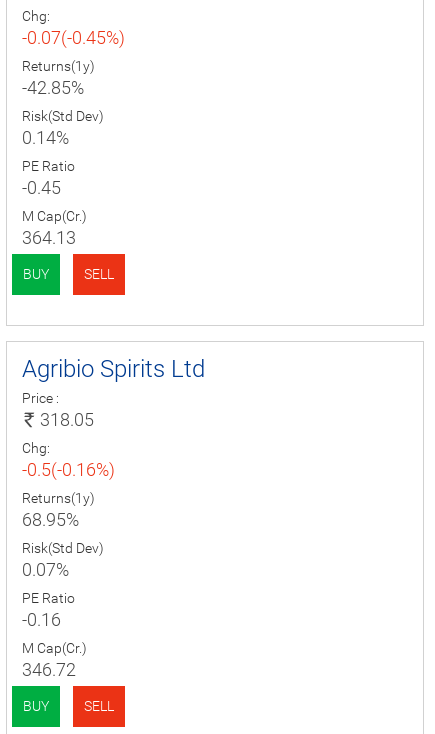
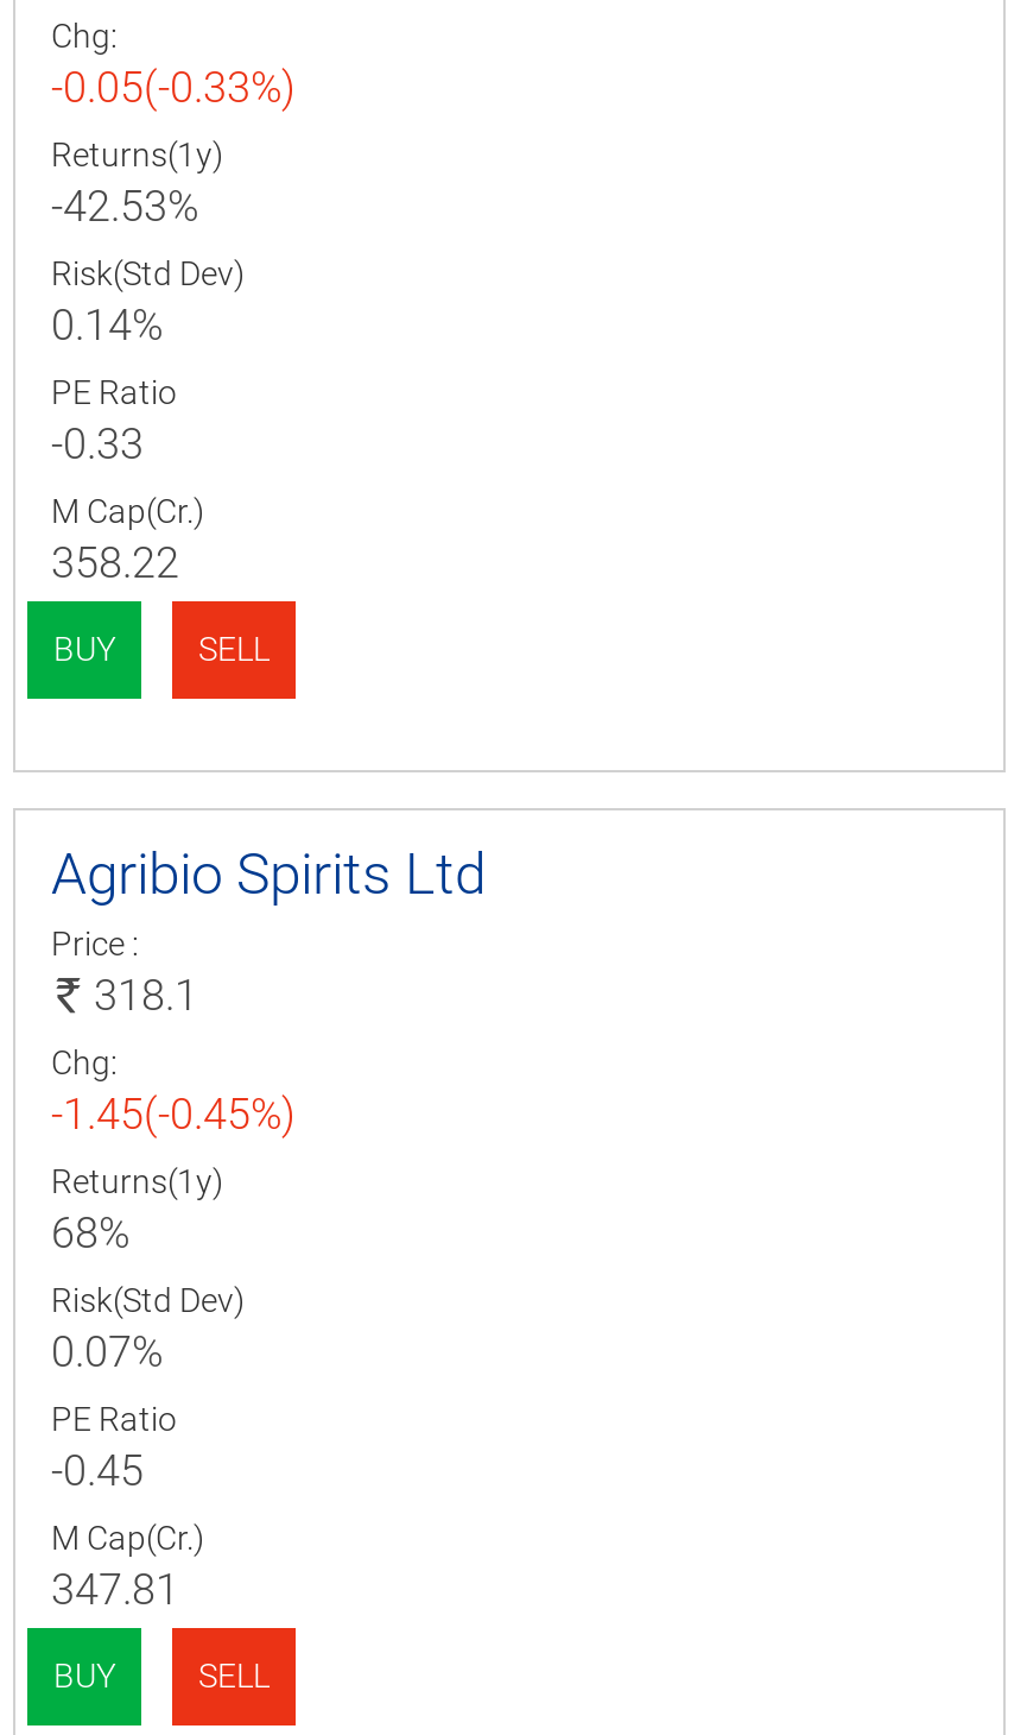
- -0.07(-0.45%)
+ -0.05(-0.33%)

- -42.85%
+ -42.53%

- -0.45
+ -0.33

- 364.13
+ 358.22

- 318.05
+ 318.1

- -0.5(-0.16%)
+ -1.45(-0.45%)

- 68.95%
+ 68%

- -0.16
+ -0.45

- 346.72
+ 347.81
